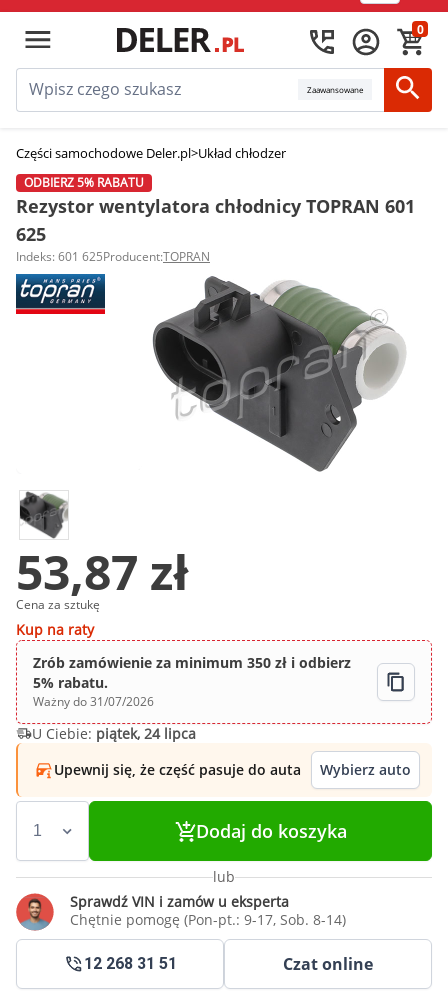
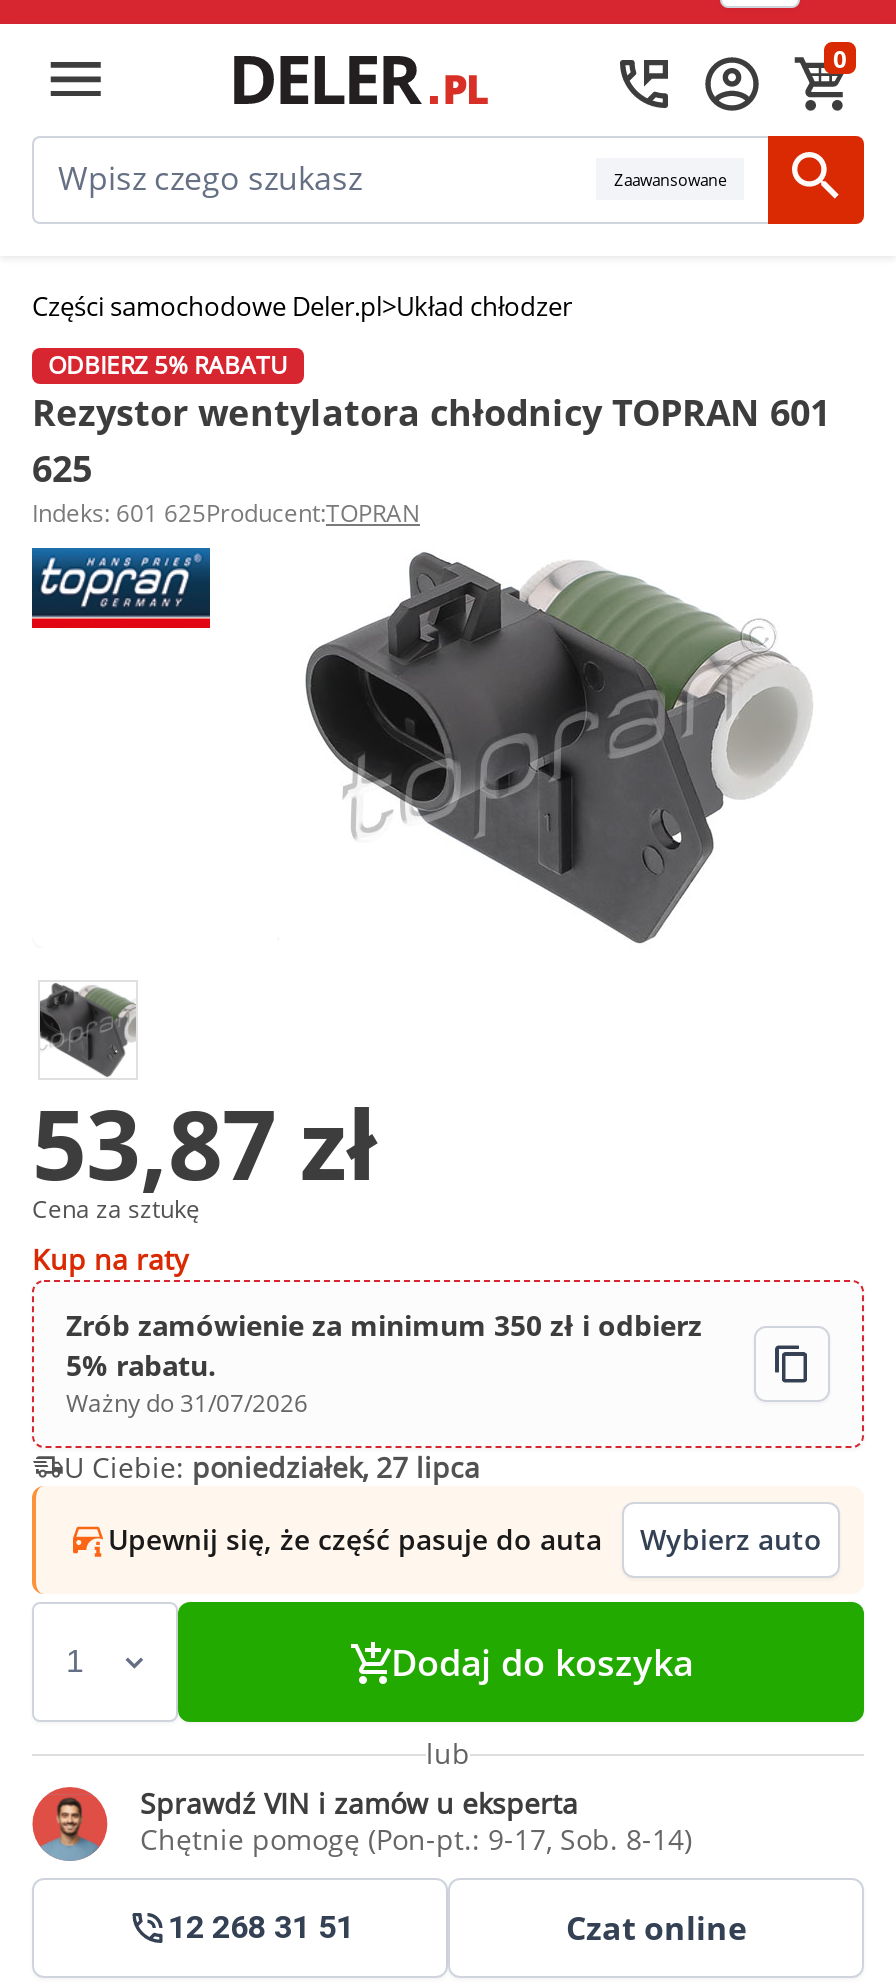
- U Ciebie:piątek, 24 lipca
+ U Ciebie:poniedziałek, 27 lipca
